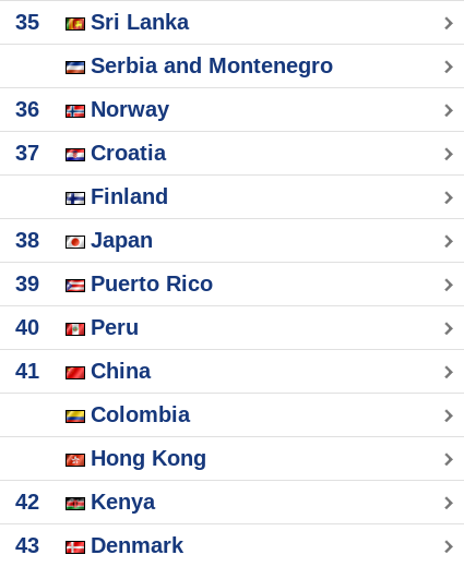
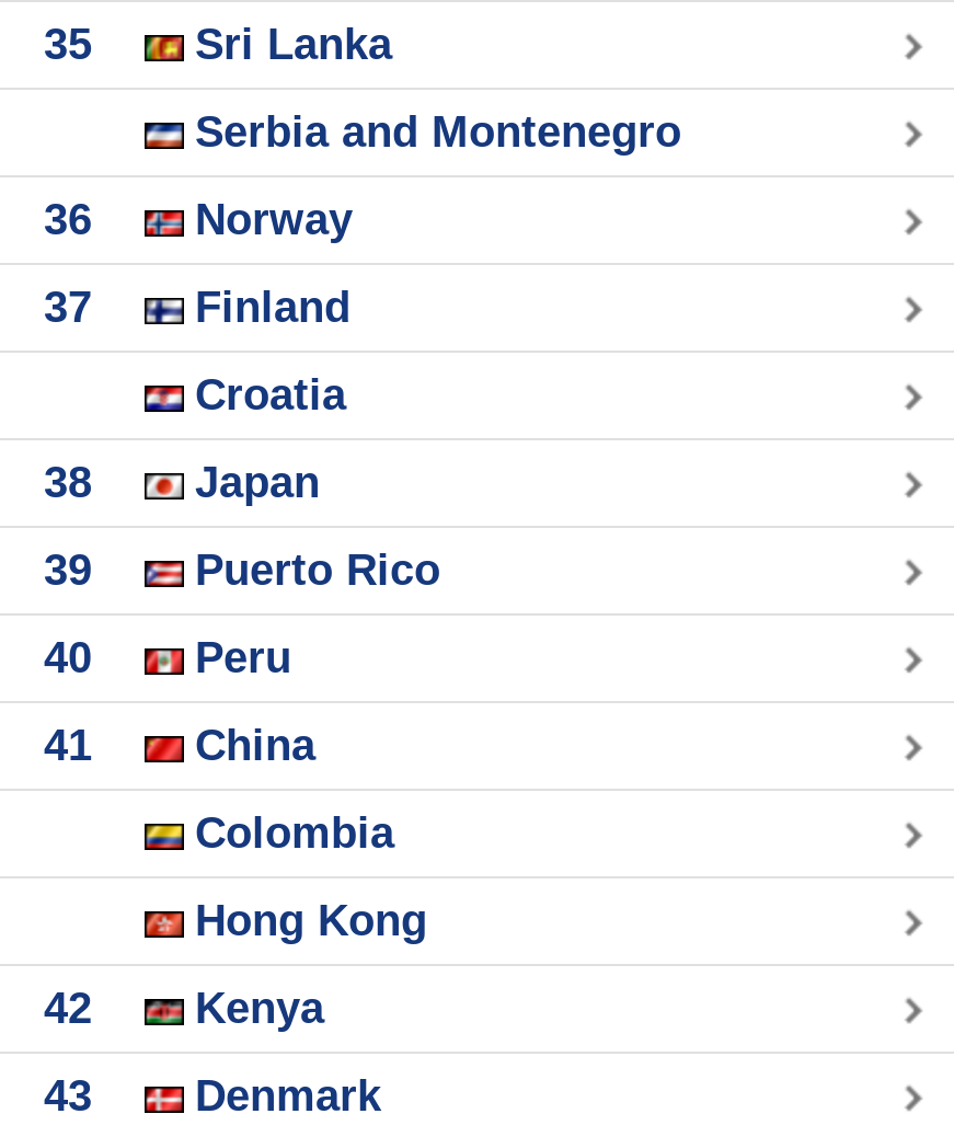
moved down: Croatia

moved up: Finland
